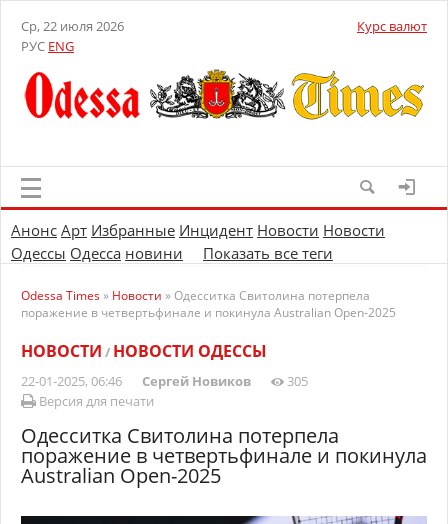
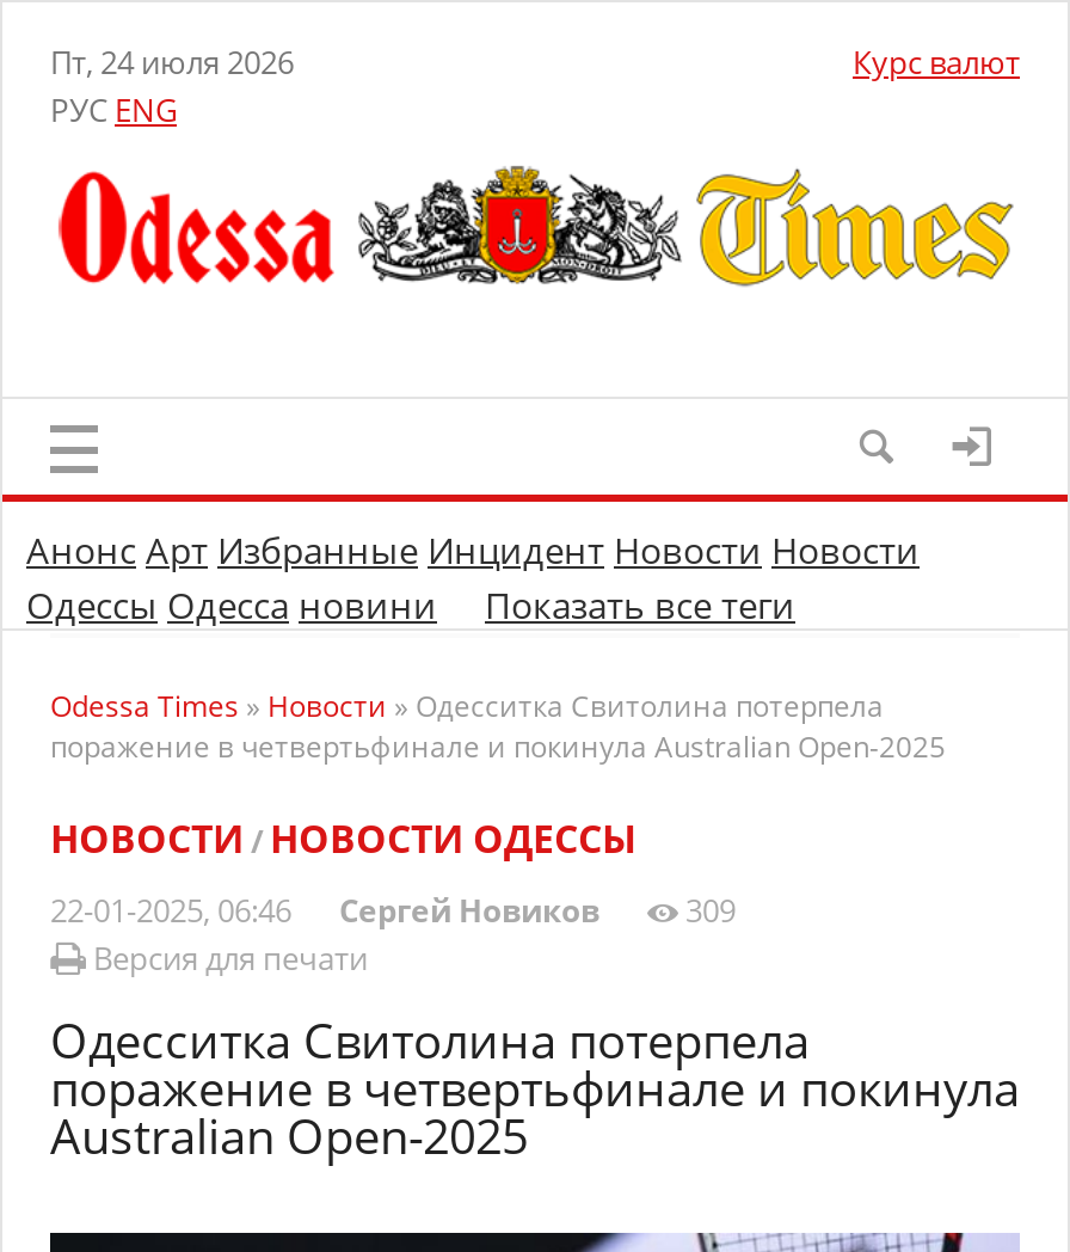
- Ср, 22 июля 2026
+ Пт, 24 июля 2026

- 22-01-2025, 06:46 Сергей Новиков 305
+ 22-01-2025, 06:46 Сергей Новиков 309
